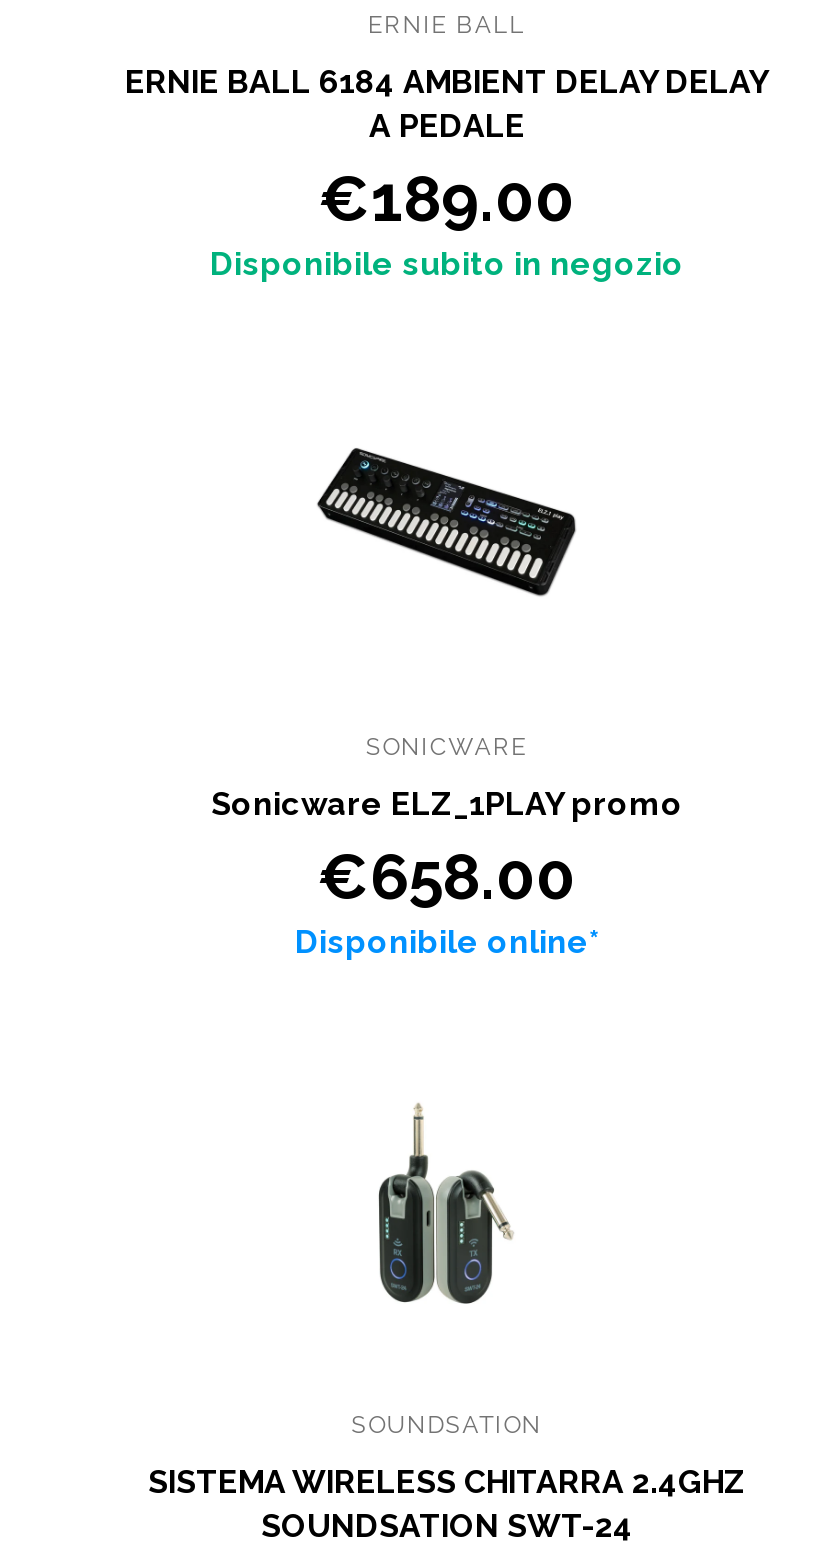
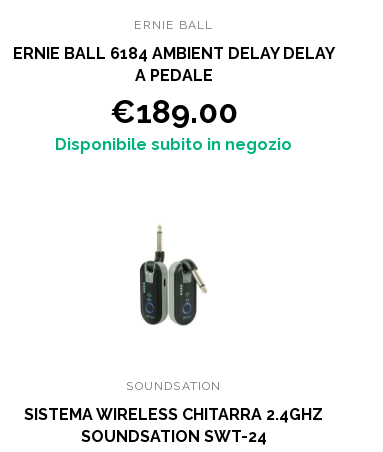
- [image]

- SONICWARE
- Sonicware ELZ_1PLAY promo
- €658.00
- Disponibile online*
